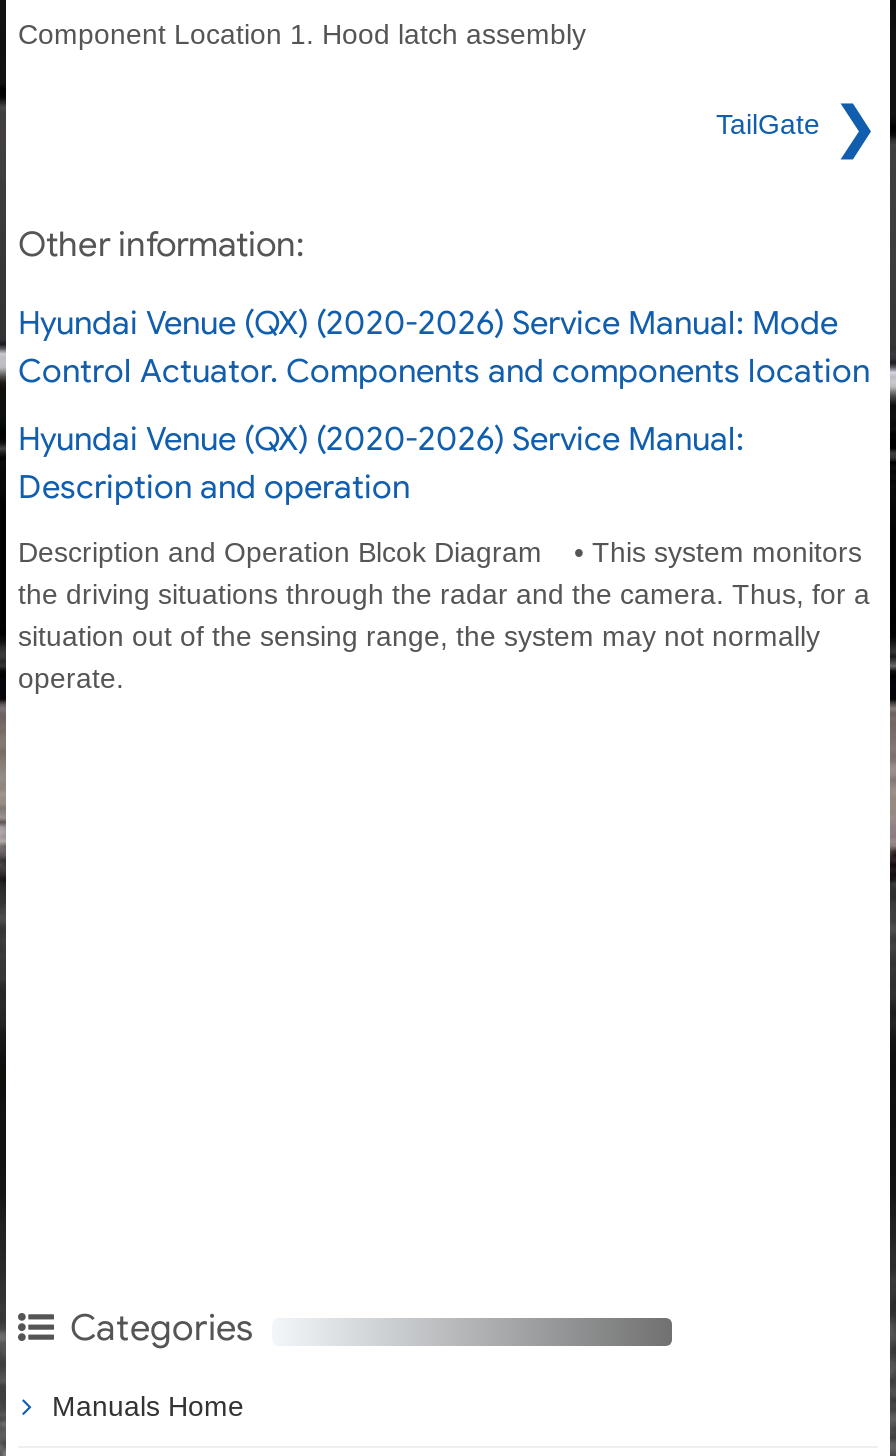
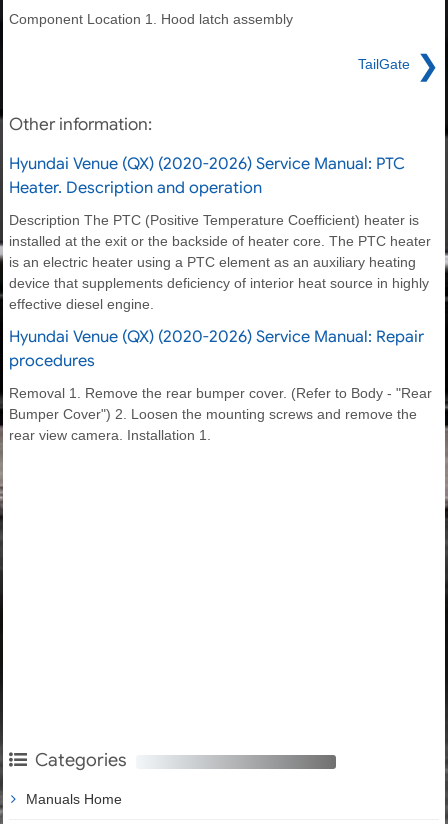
- Hyundai Venue (QX) (2020-2026) Service Manual: Mode
- Control Actuator. Components and components location
- Hyundai Venue (QX) (2020-2026) Service Manual:
- Description and operation
- Description and Operation Blcok Diagram • This system monitors
- the driving situations through the radar and the camera. Thus, for a
- situation out of the sensing range, the system may not normally
- operate.
+ Hyundai Venue (QX) (2020-2026) Service Manual: PTC
+ Heater. Description and operation
+ Description The PTC (Positive Temperature Coefficient) heater is
+ installed at the exit or the backside of heater core. The PTC heater
+ is an electric heater using a PTC element as an auxiliary heating
+ device that supplements deficiency of interior heat source in highly
+ effective diesel engine.
+ Hyundai Venue (QX) (2020-2026) Service Manual: Repair
+ procedures
+ Removal 1. Remove the rear bumper cover. (Refer to Body - "Rear
+ Bumper Cover") 2. Loosen the mounting screws and remove the
+ rear view camera. Installation 1.
